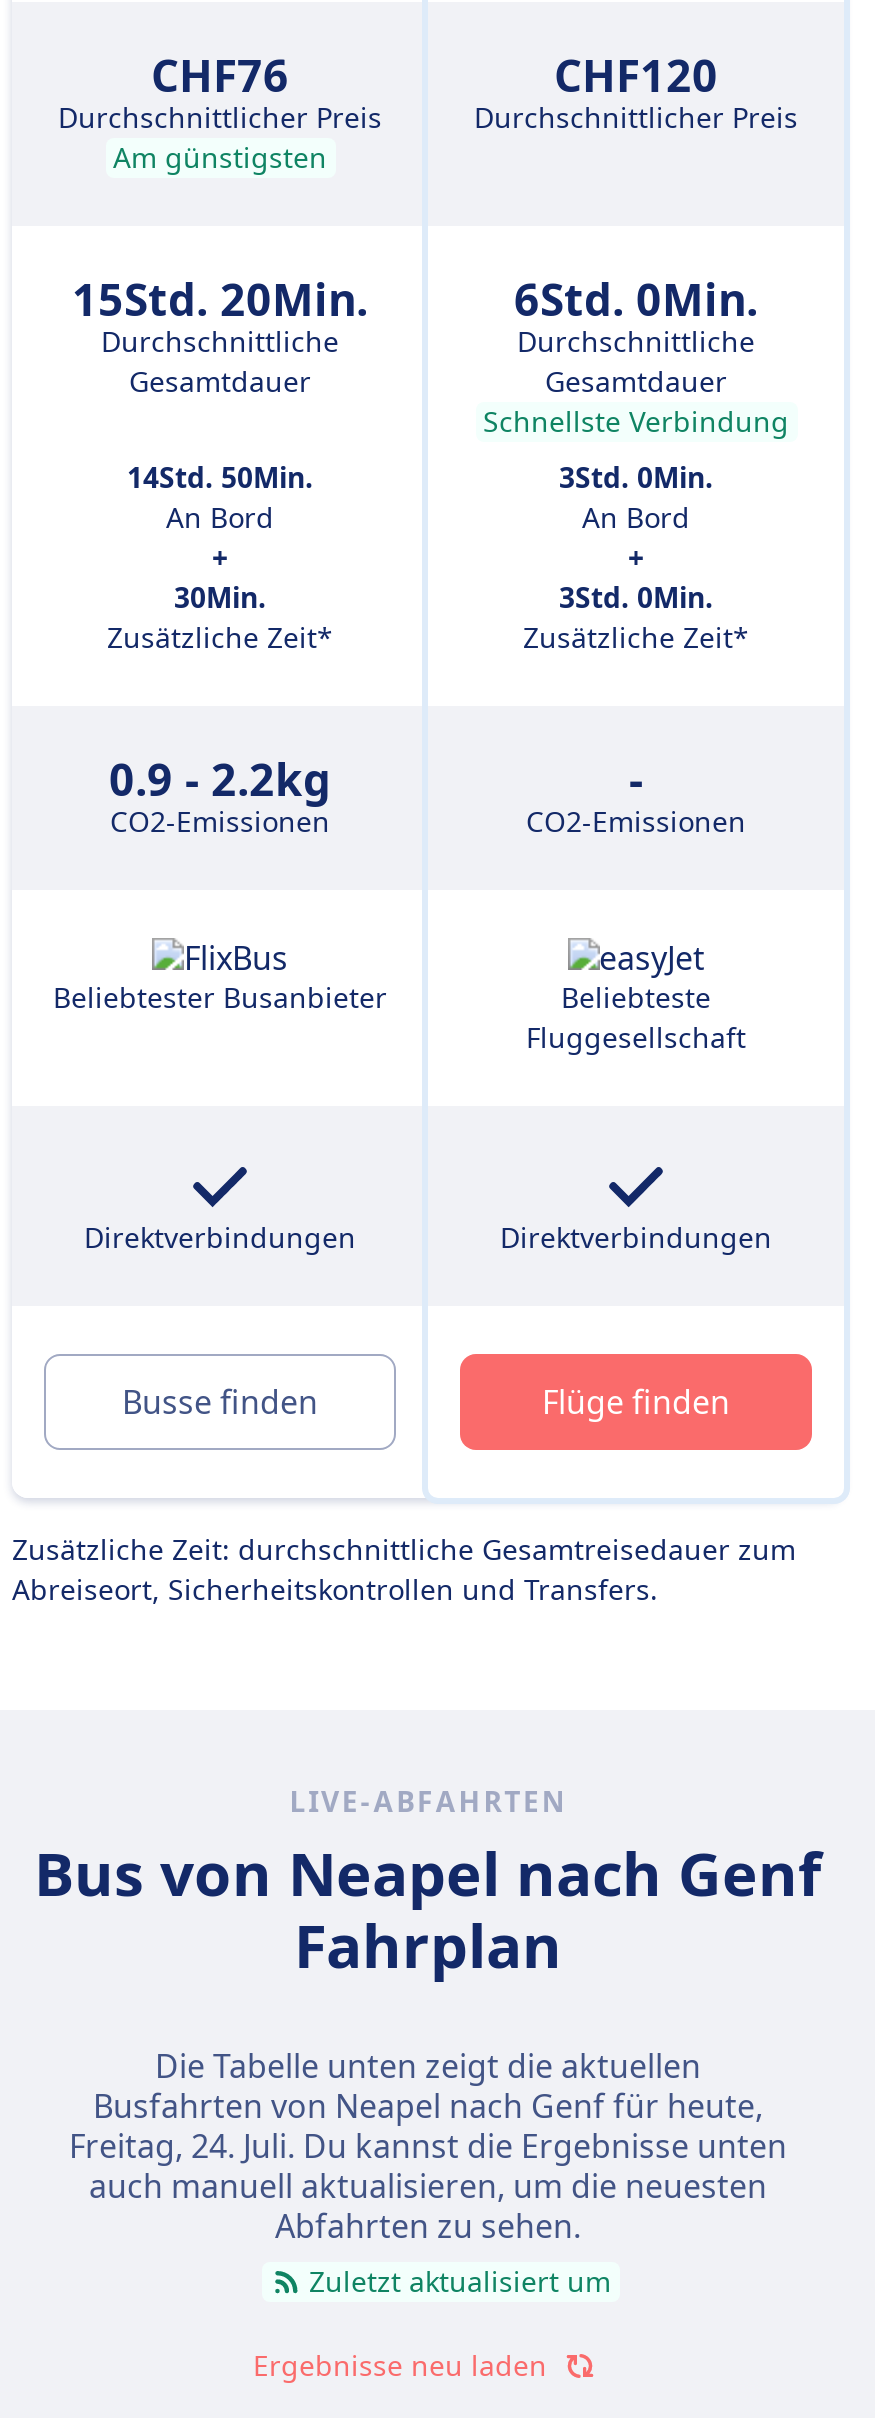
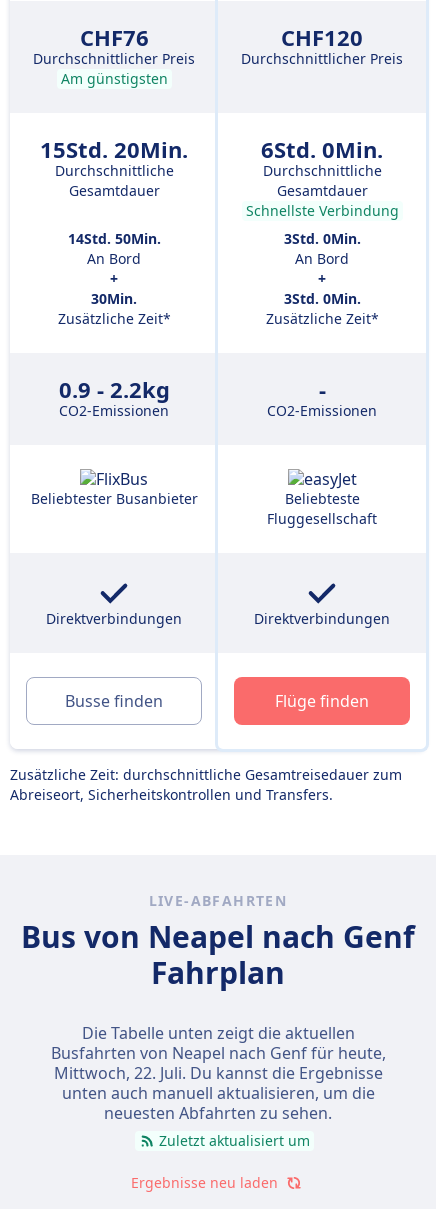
- Freitag, 24. Juli. Du kannst die Ergebnisse unten
- auch manuell aktualisieren, um die neuesten
- Abfahrten zu sehen.
+ Mittwoch, 22. Juli. Du kannst die Ergebnisse
+ unten auch manuell aktualisieren, um die
+ neuesten Abfahrten zu sehen.
